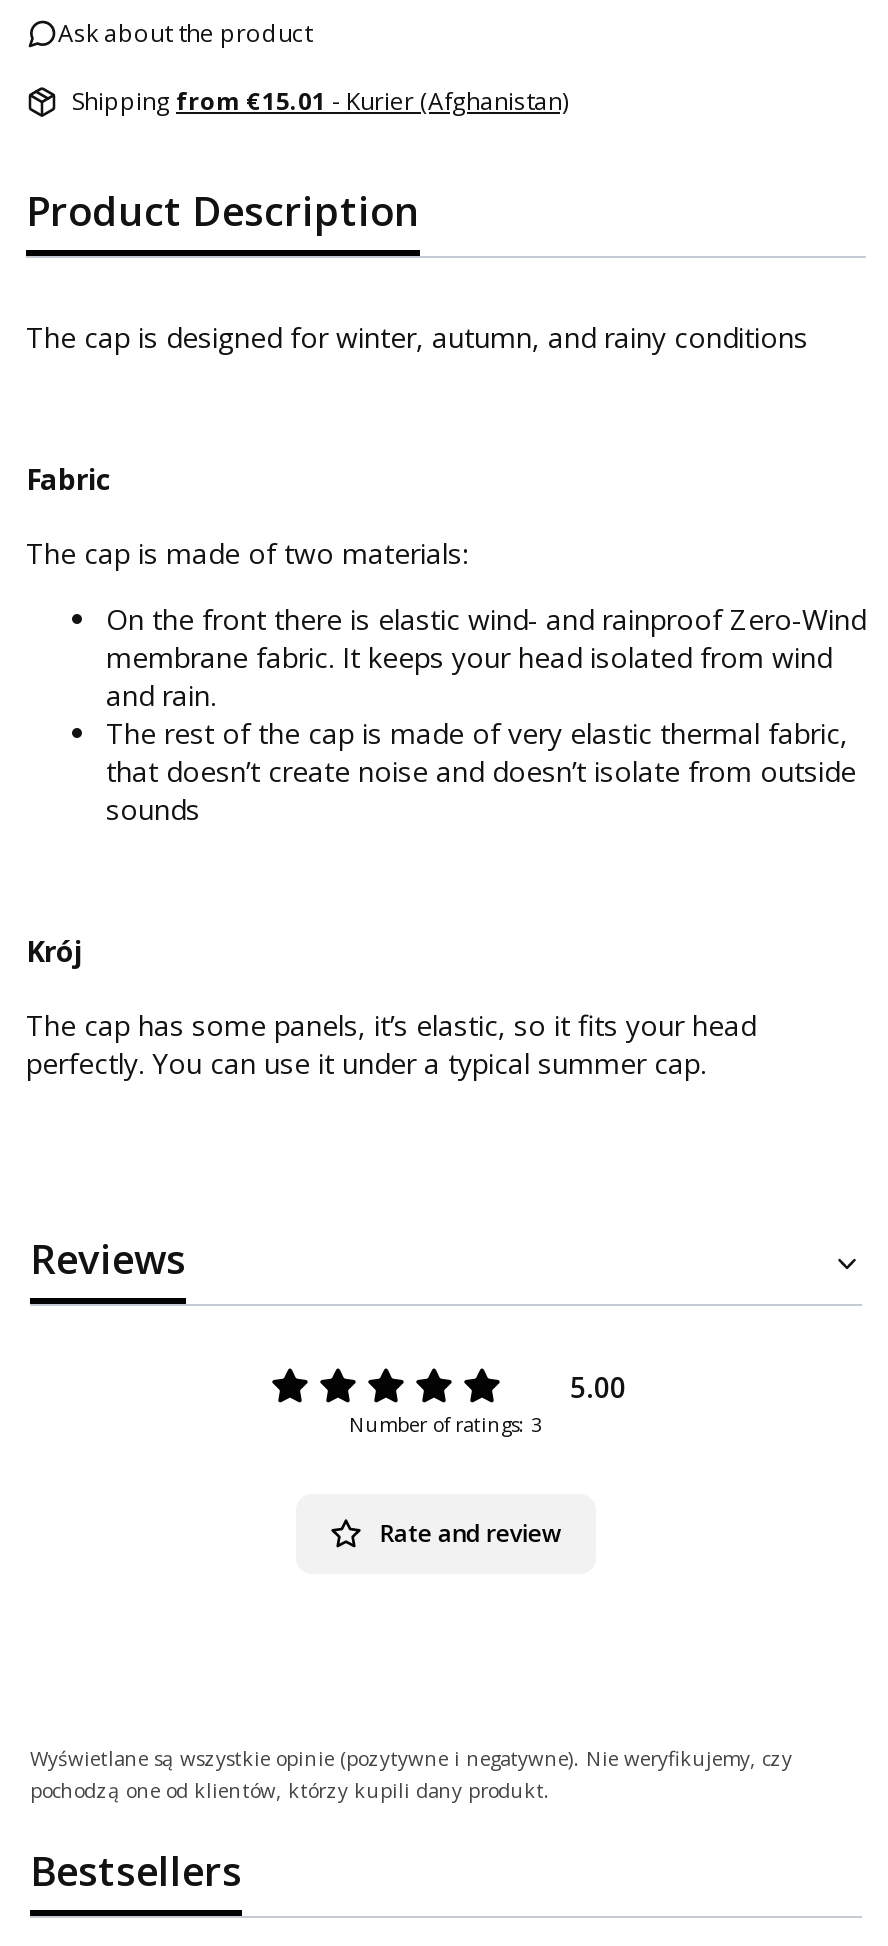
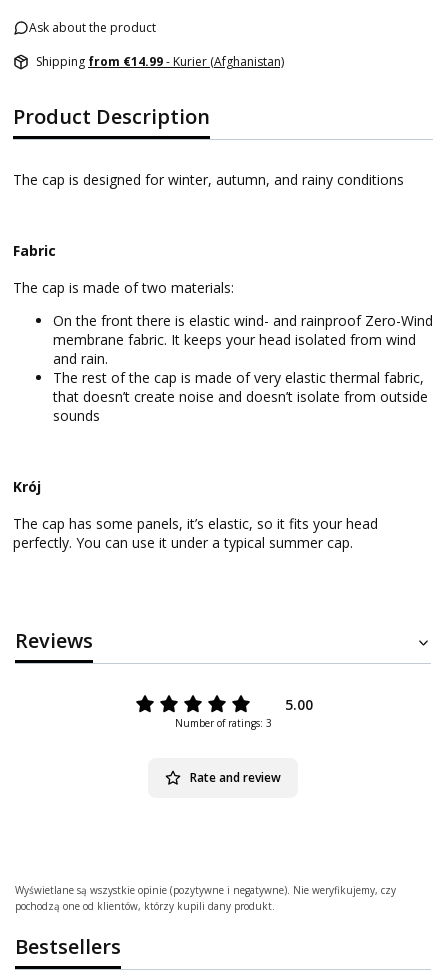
- Shipping from €15.01 - Kurier (Afghanistan)
+ Shipping from €14.99 - Kurier (Afghanistan)
